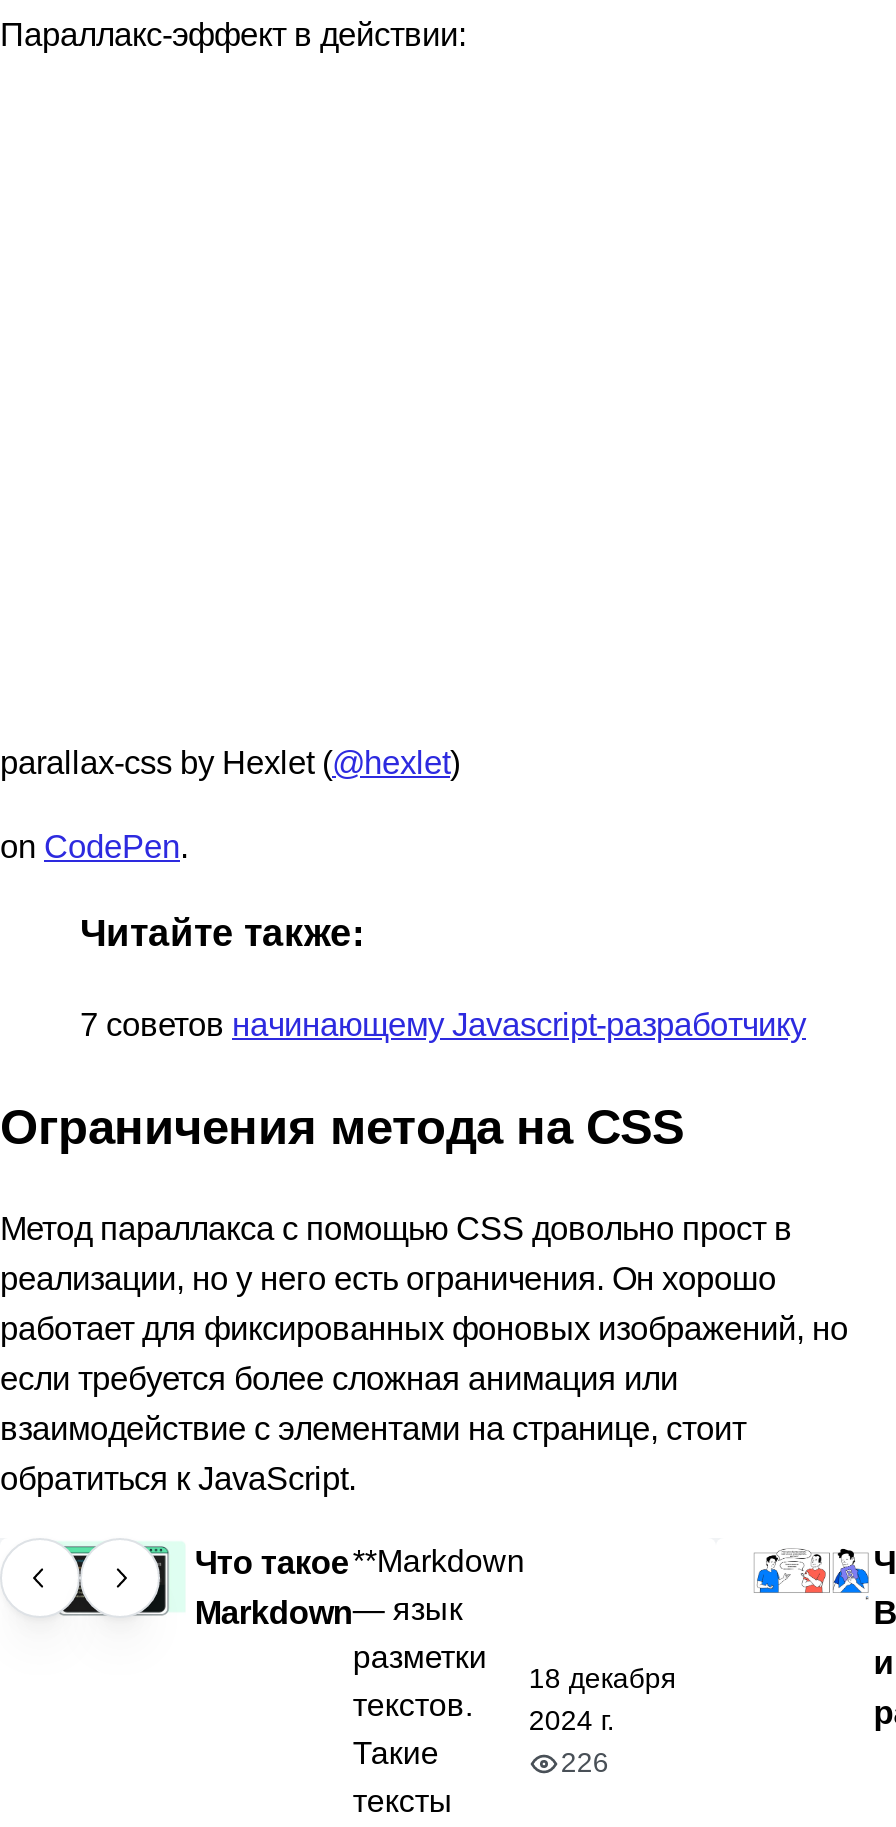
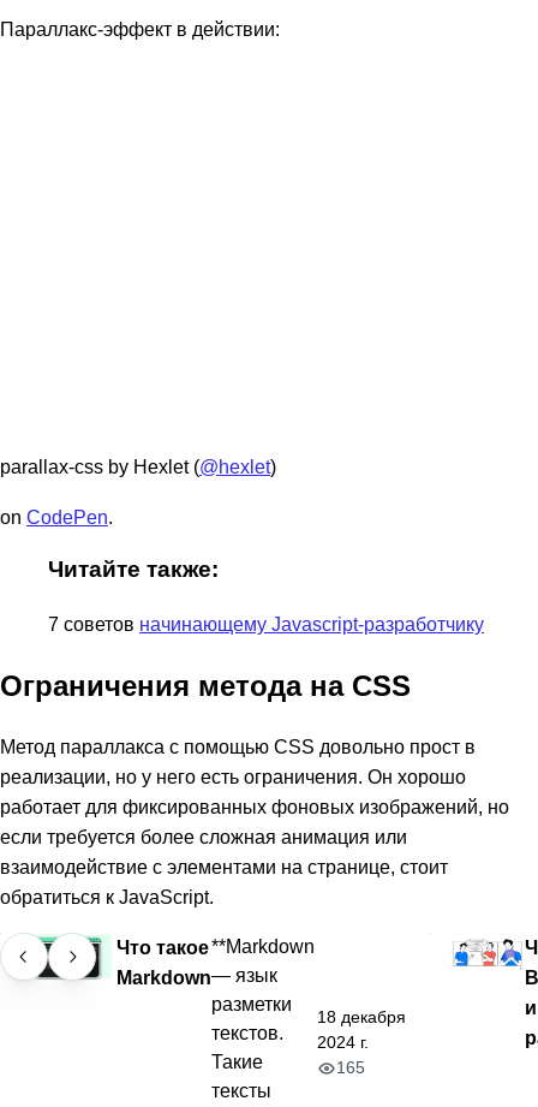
- 226
+ 165
